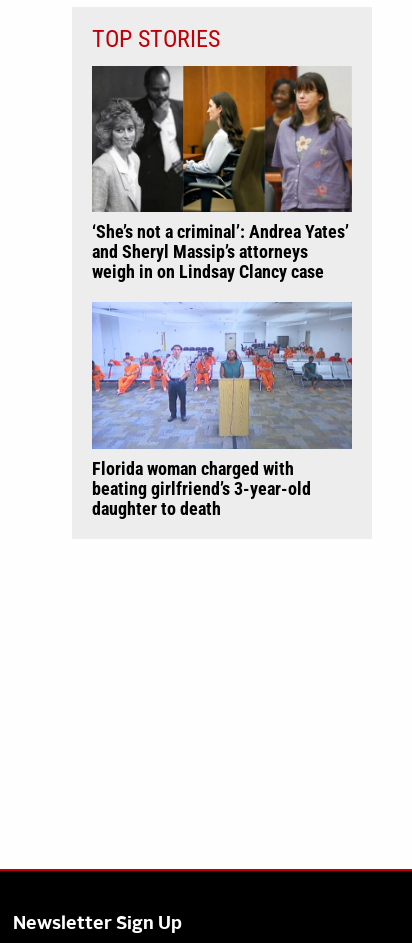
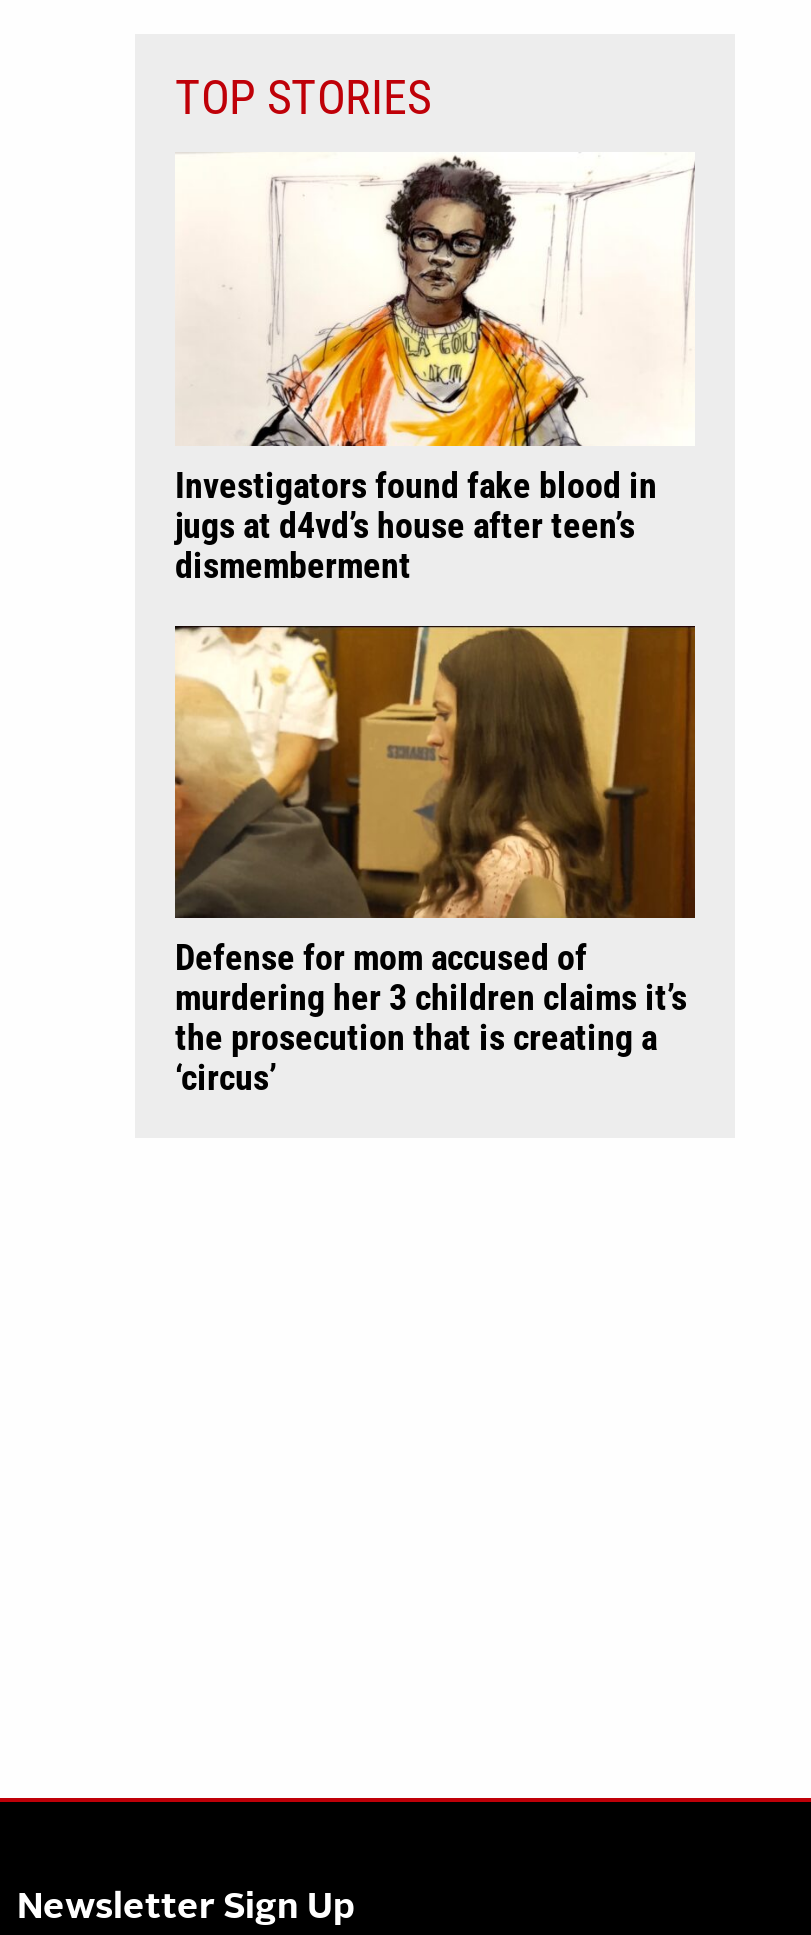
- [image]
- ‘She’s not a criminal’: Andrea Yates’
- and Sheryl Massip’s attorneys
- weigh in on Lindsay Clancy case
+ [image]
+ Investigators found fake blood in
+ jugs at d4vd’s house after teen’s
+ dismemberment

- [image]
- Florida woman charged with
- beating girlfriend’s 3-year-old
- daughter to death
+ [image]
+ Defense for mom accused of
+ murdering her 3 children claims it’s
+ the prosecution that is creating a
+ ‘circus’
